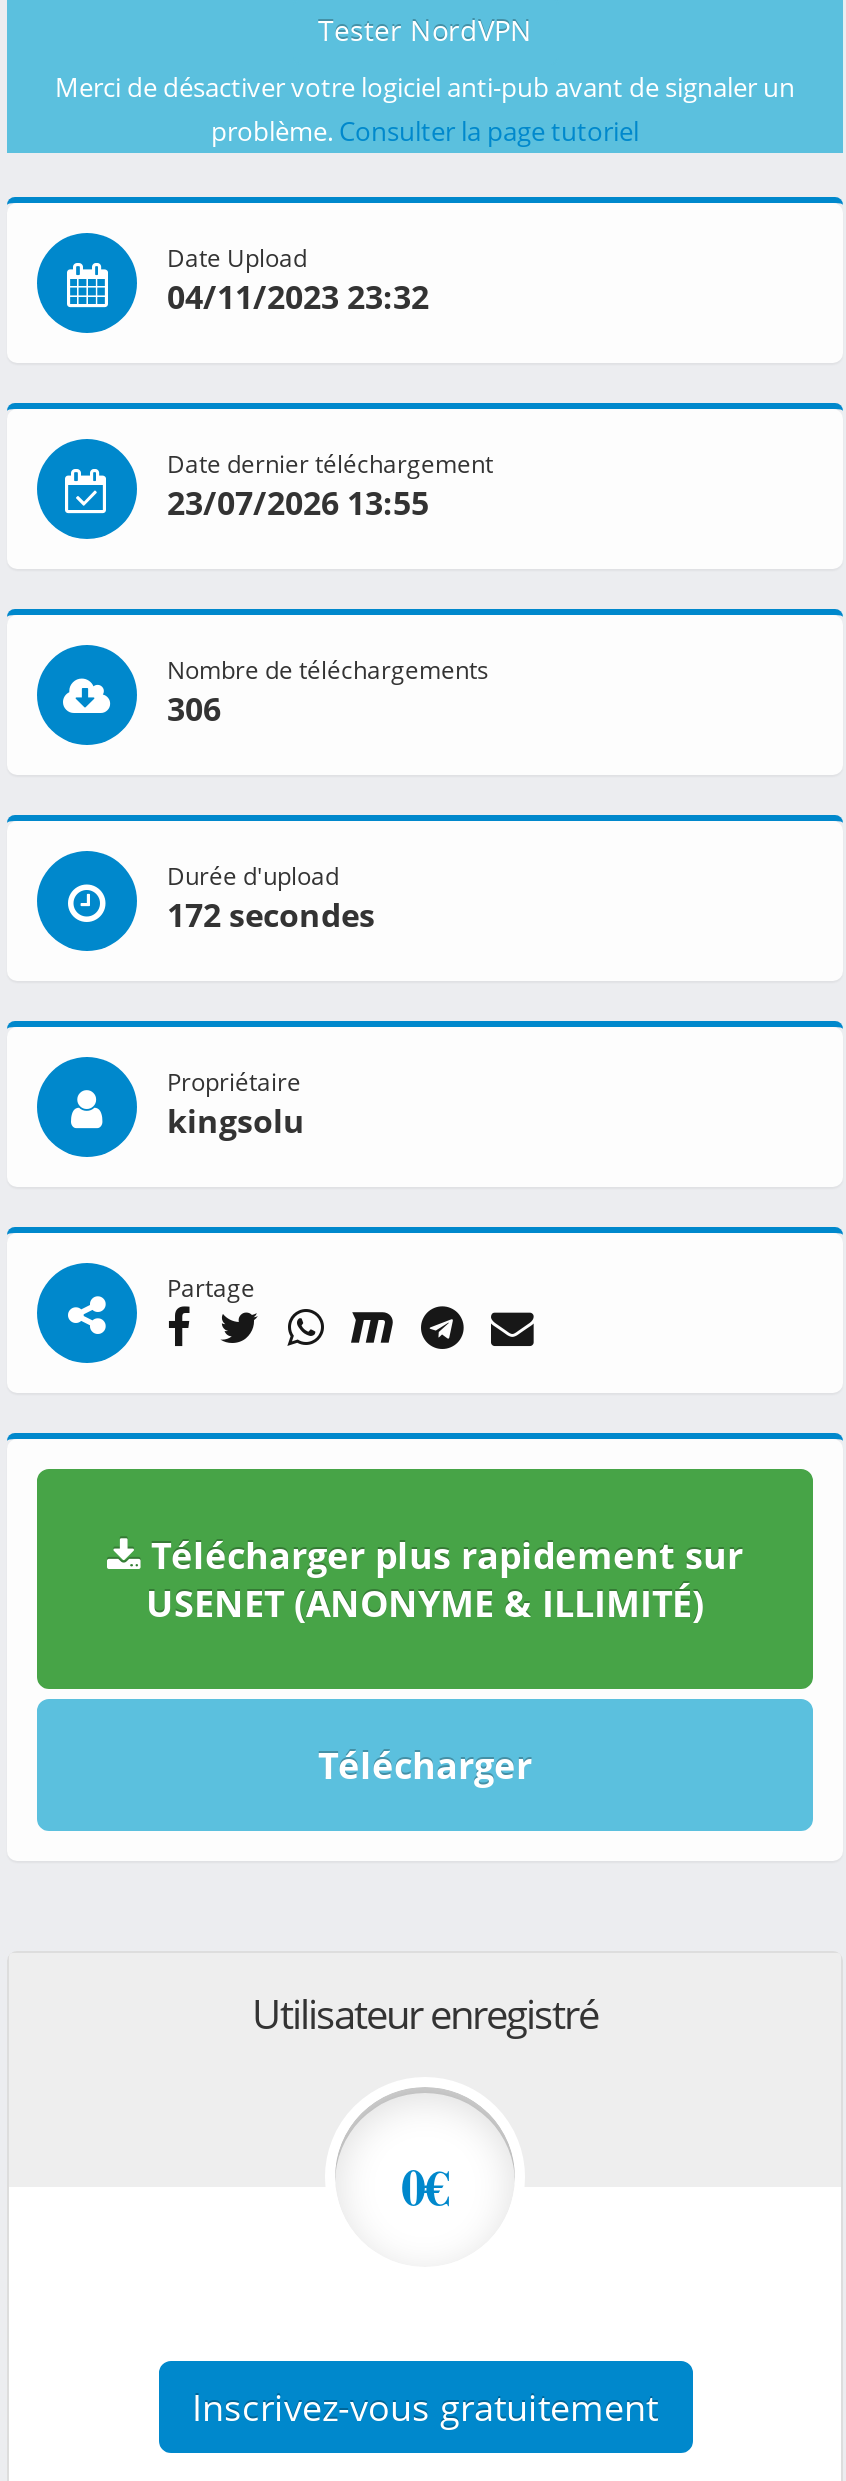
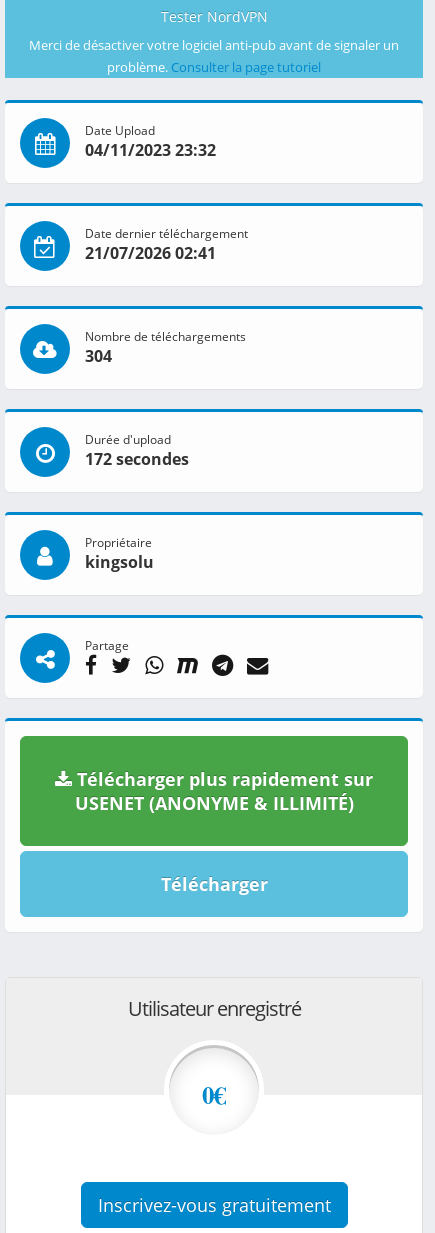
- 23/07/2026 13:55
+ 21/07/2026 02:41

- 306
+ 304
